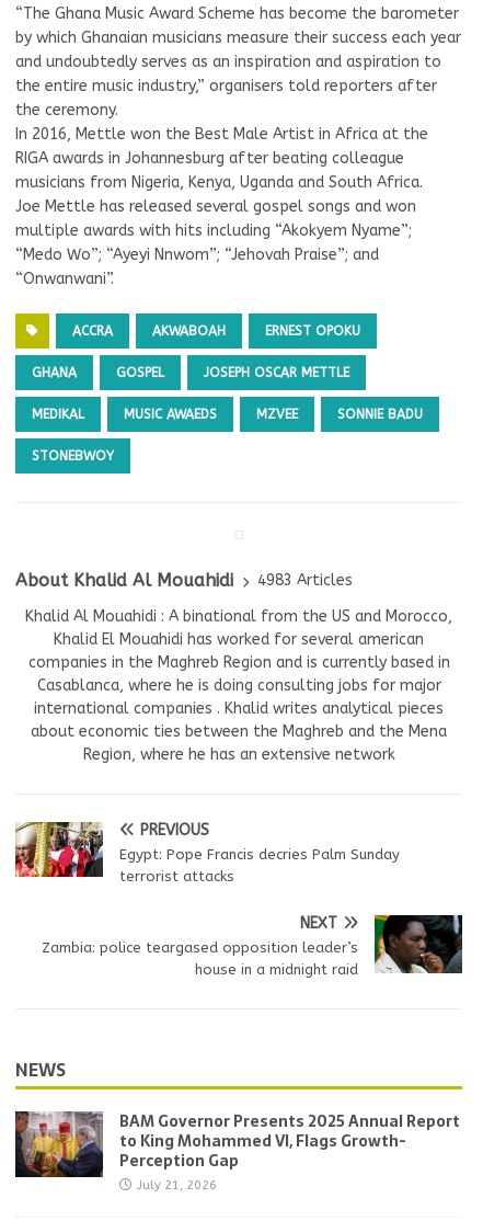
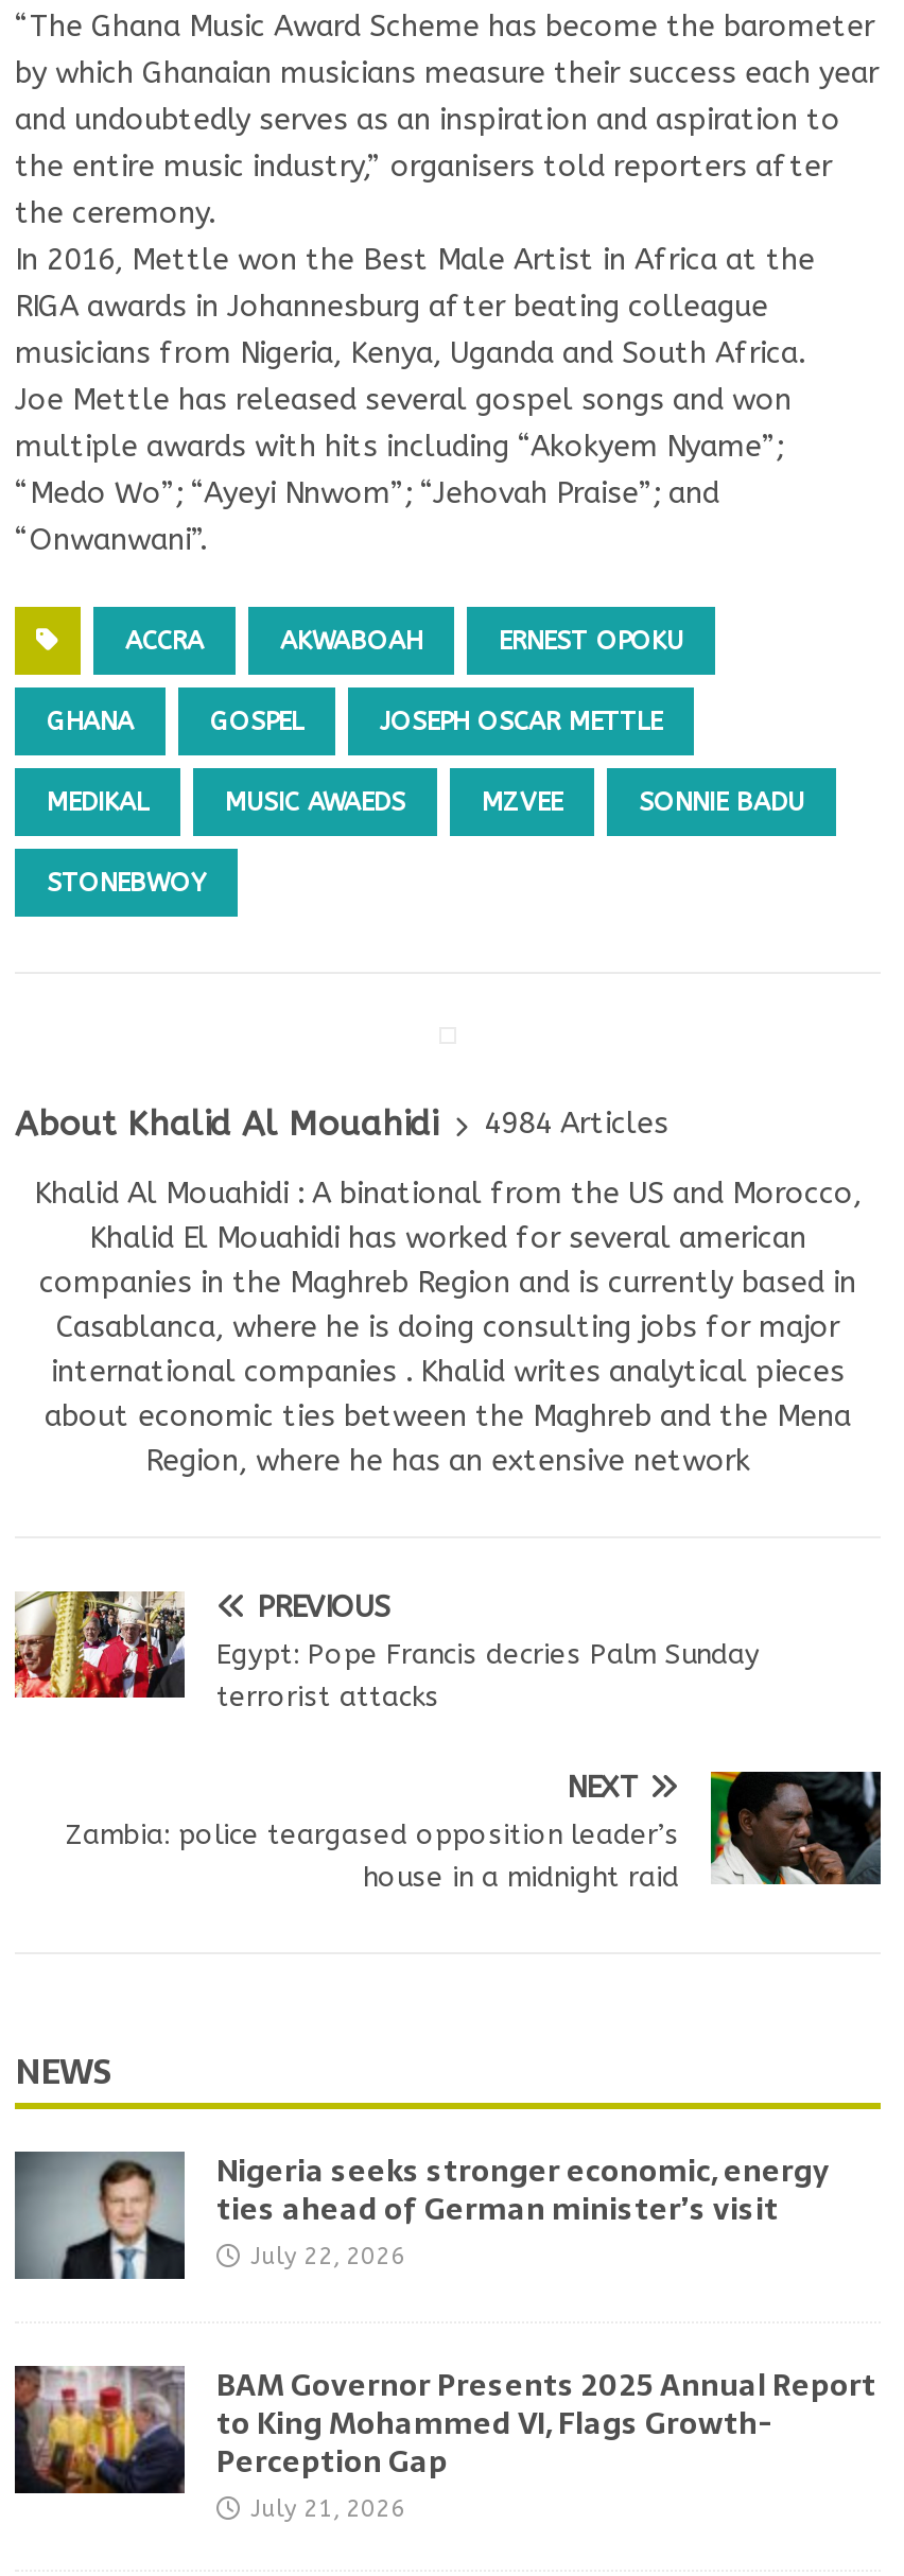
- About Khalid Al Mouahidi 4983 Articles
+ About Khalid Al Mouahidi 4984 Articles

+ [image]
+ Nigeria seeks stronger economic, energy
+ ties ahead of German minister’s visit
+ July 22, 2026
